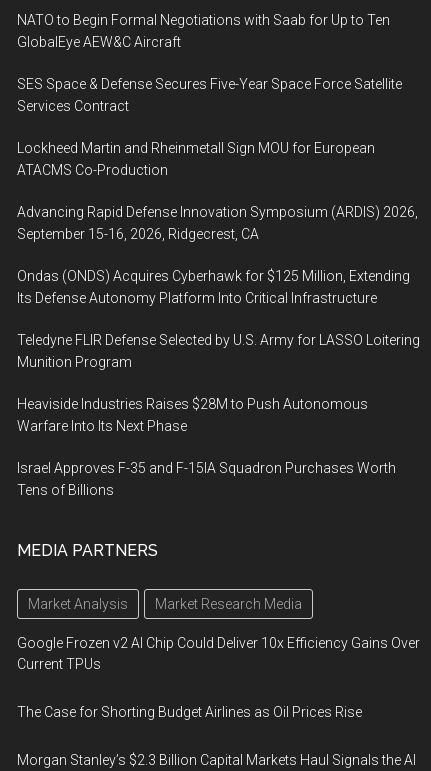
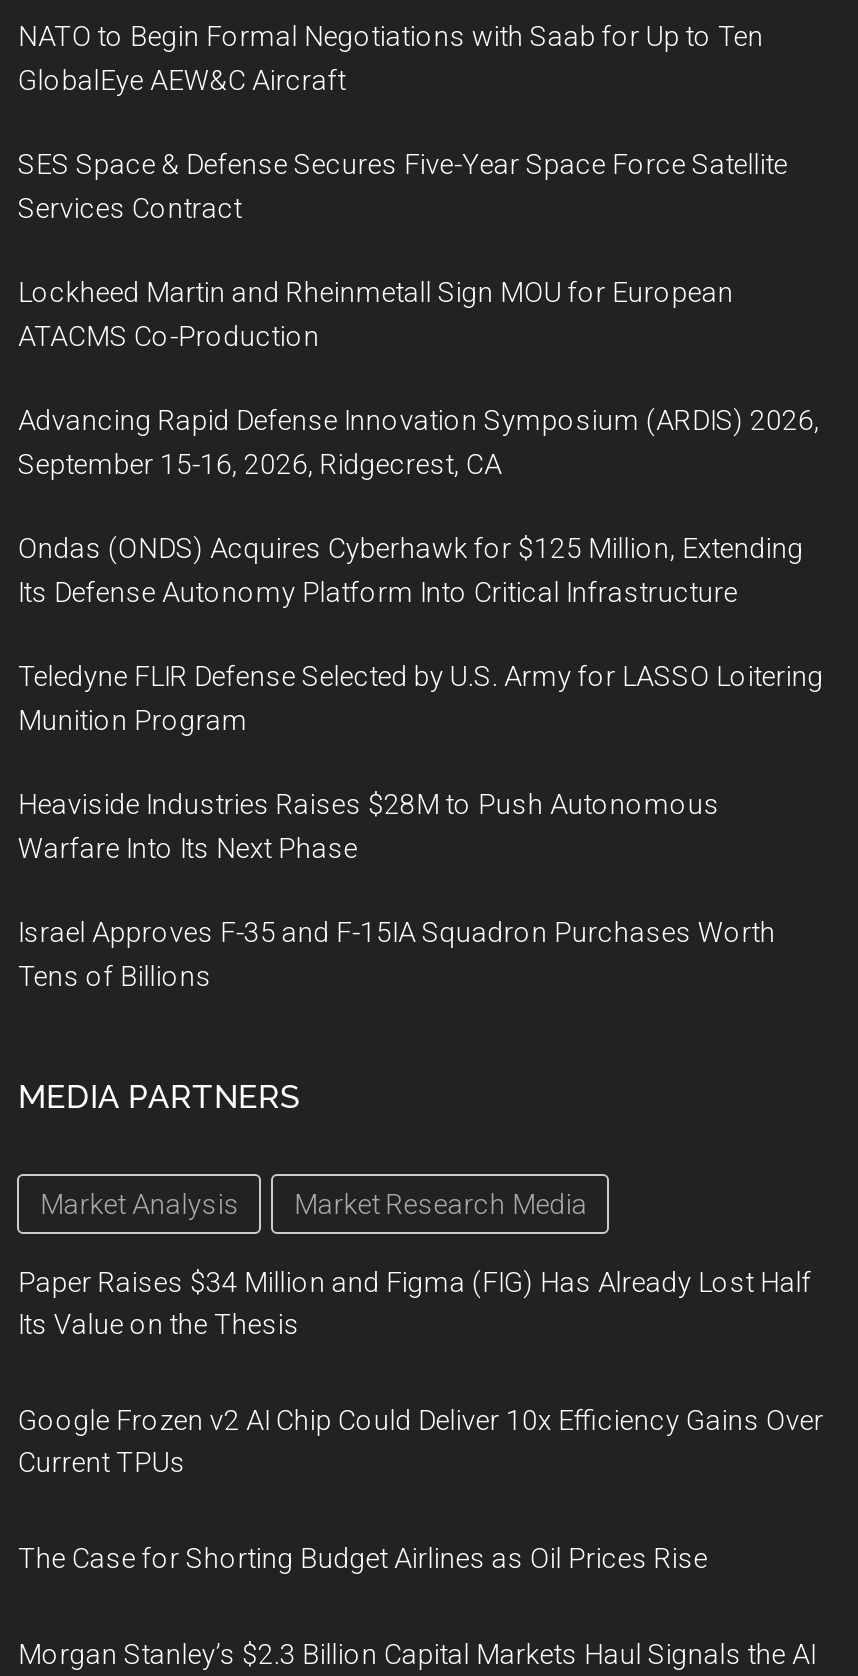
+ Paper Raises $34 Million and Figma (FIG) Has Already Lost Half
+ Its Value on the Thesis
